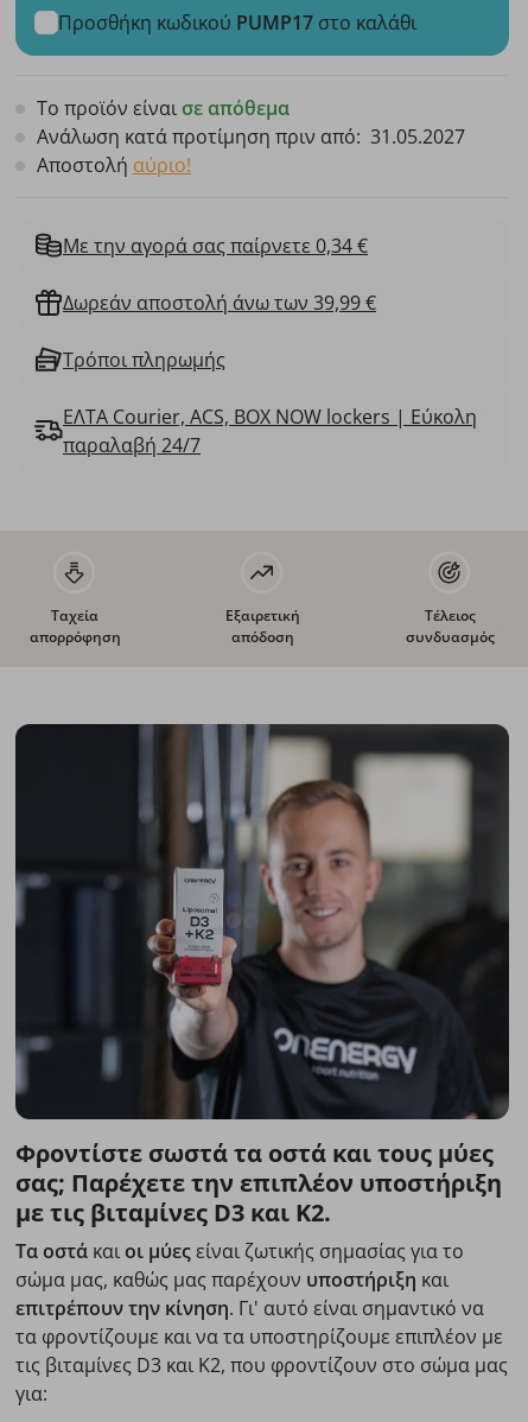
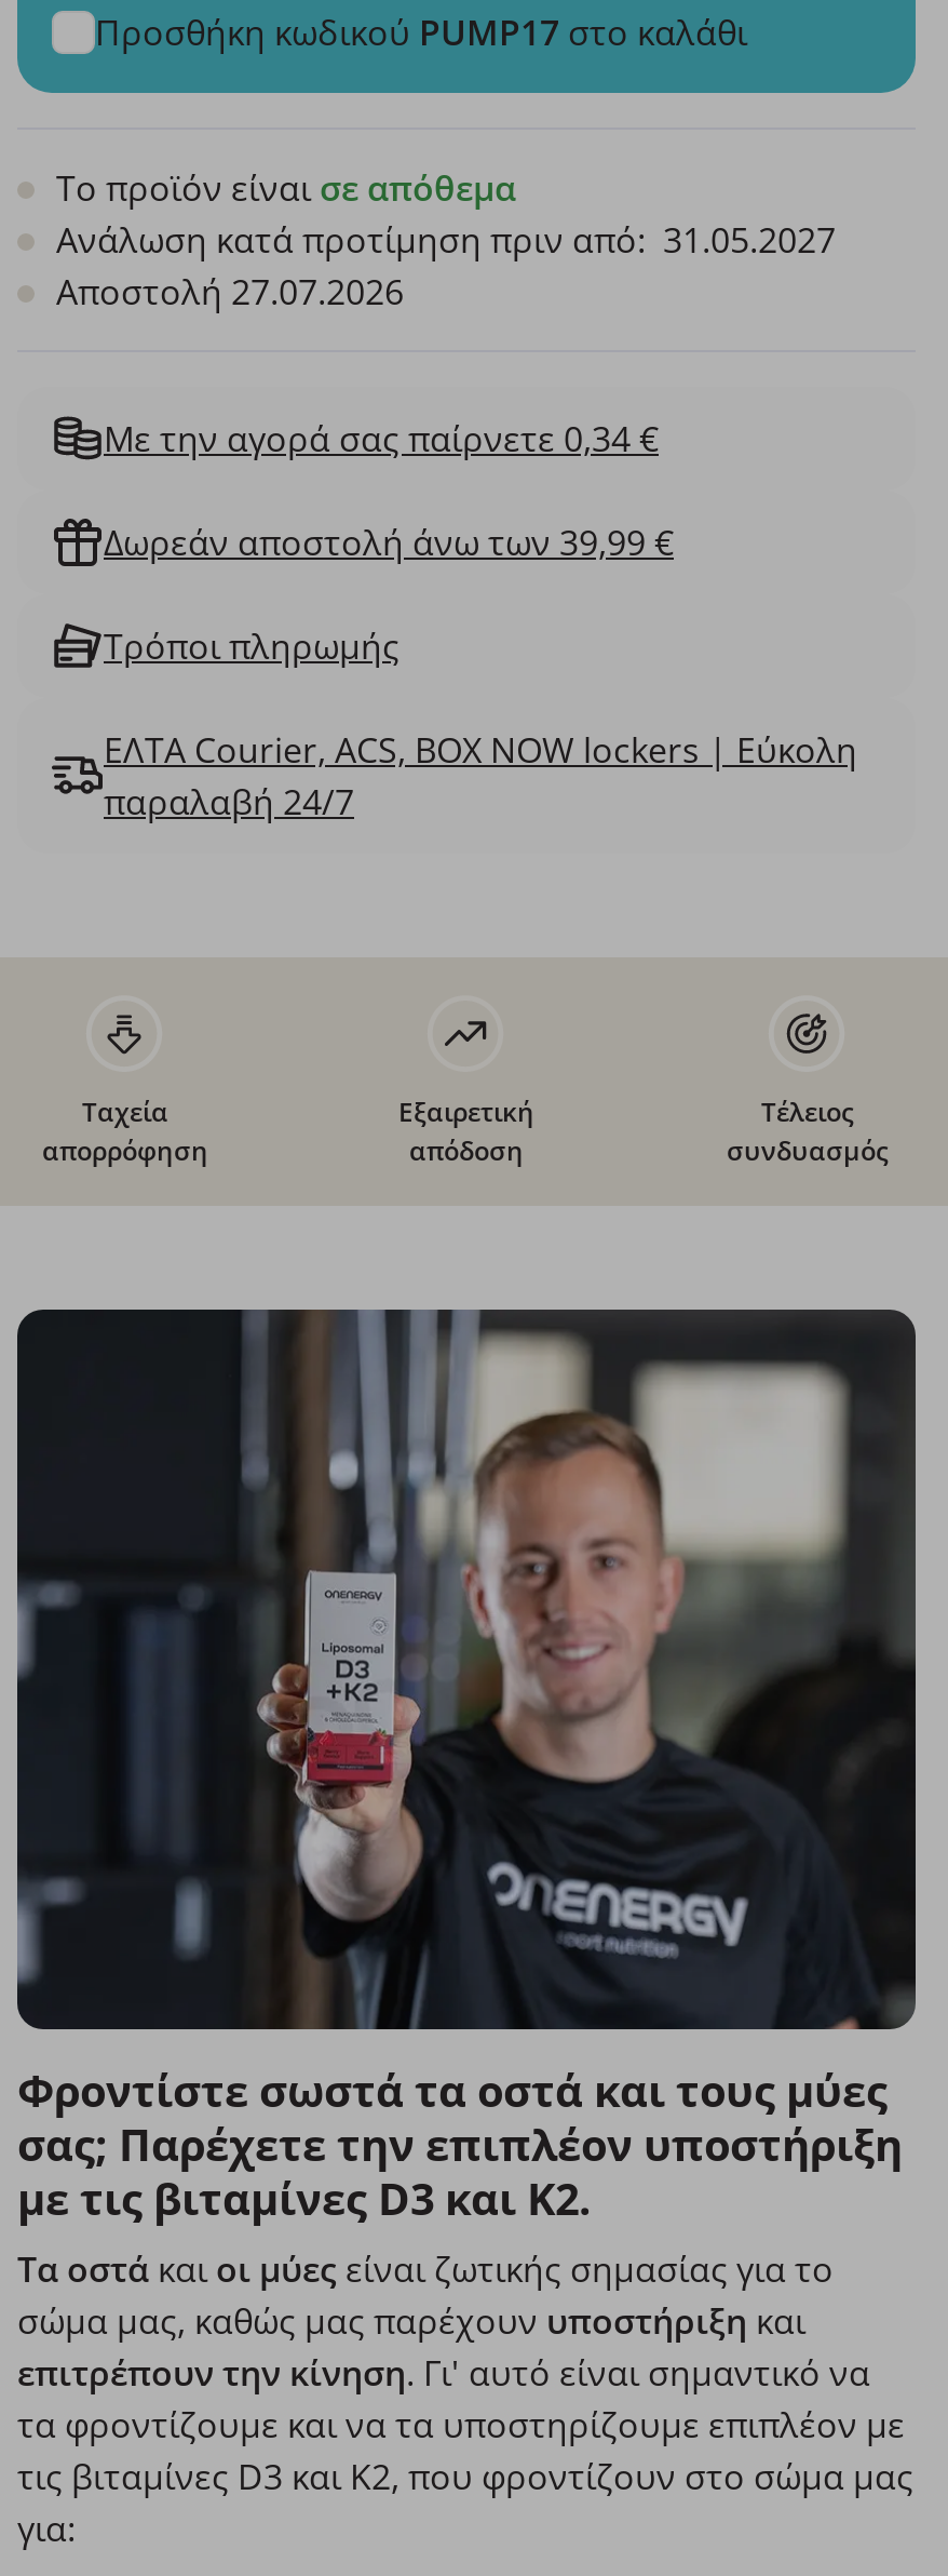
- Αποστολή αύριο!
+ Αποστολή 27.07.2026
